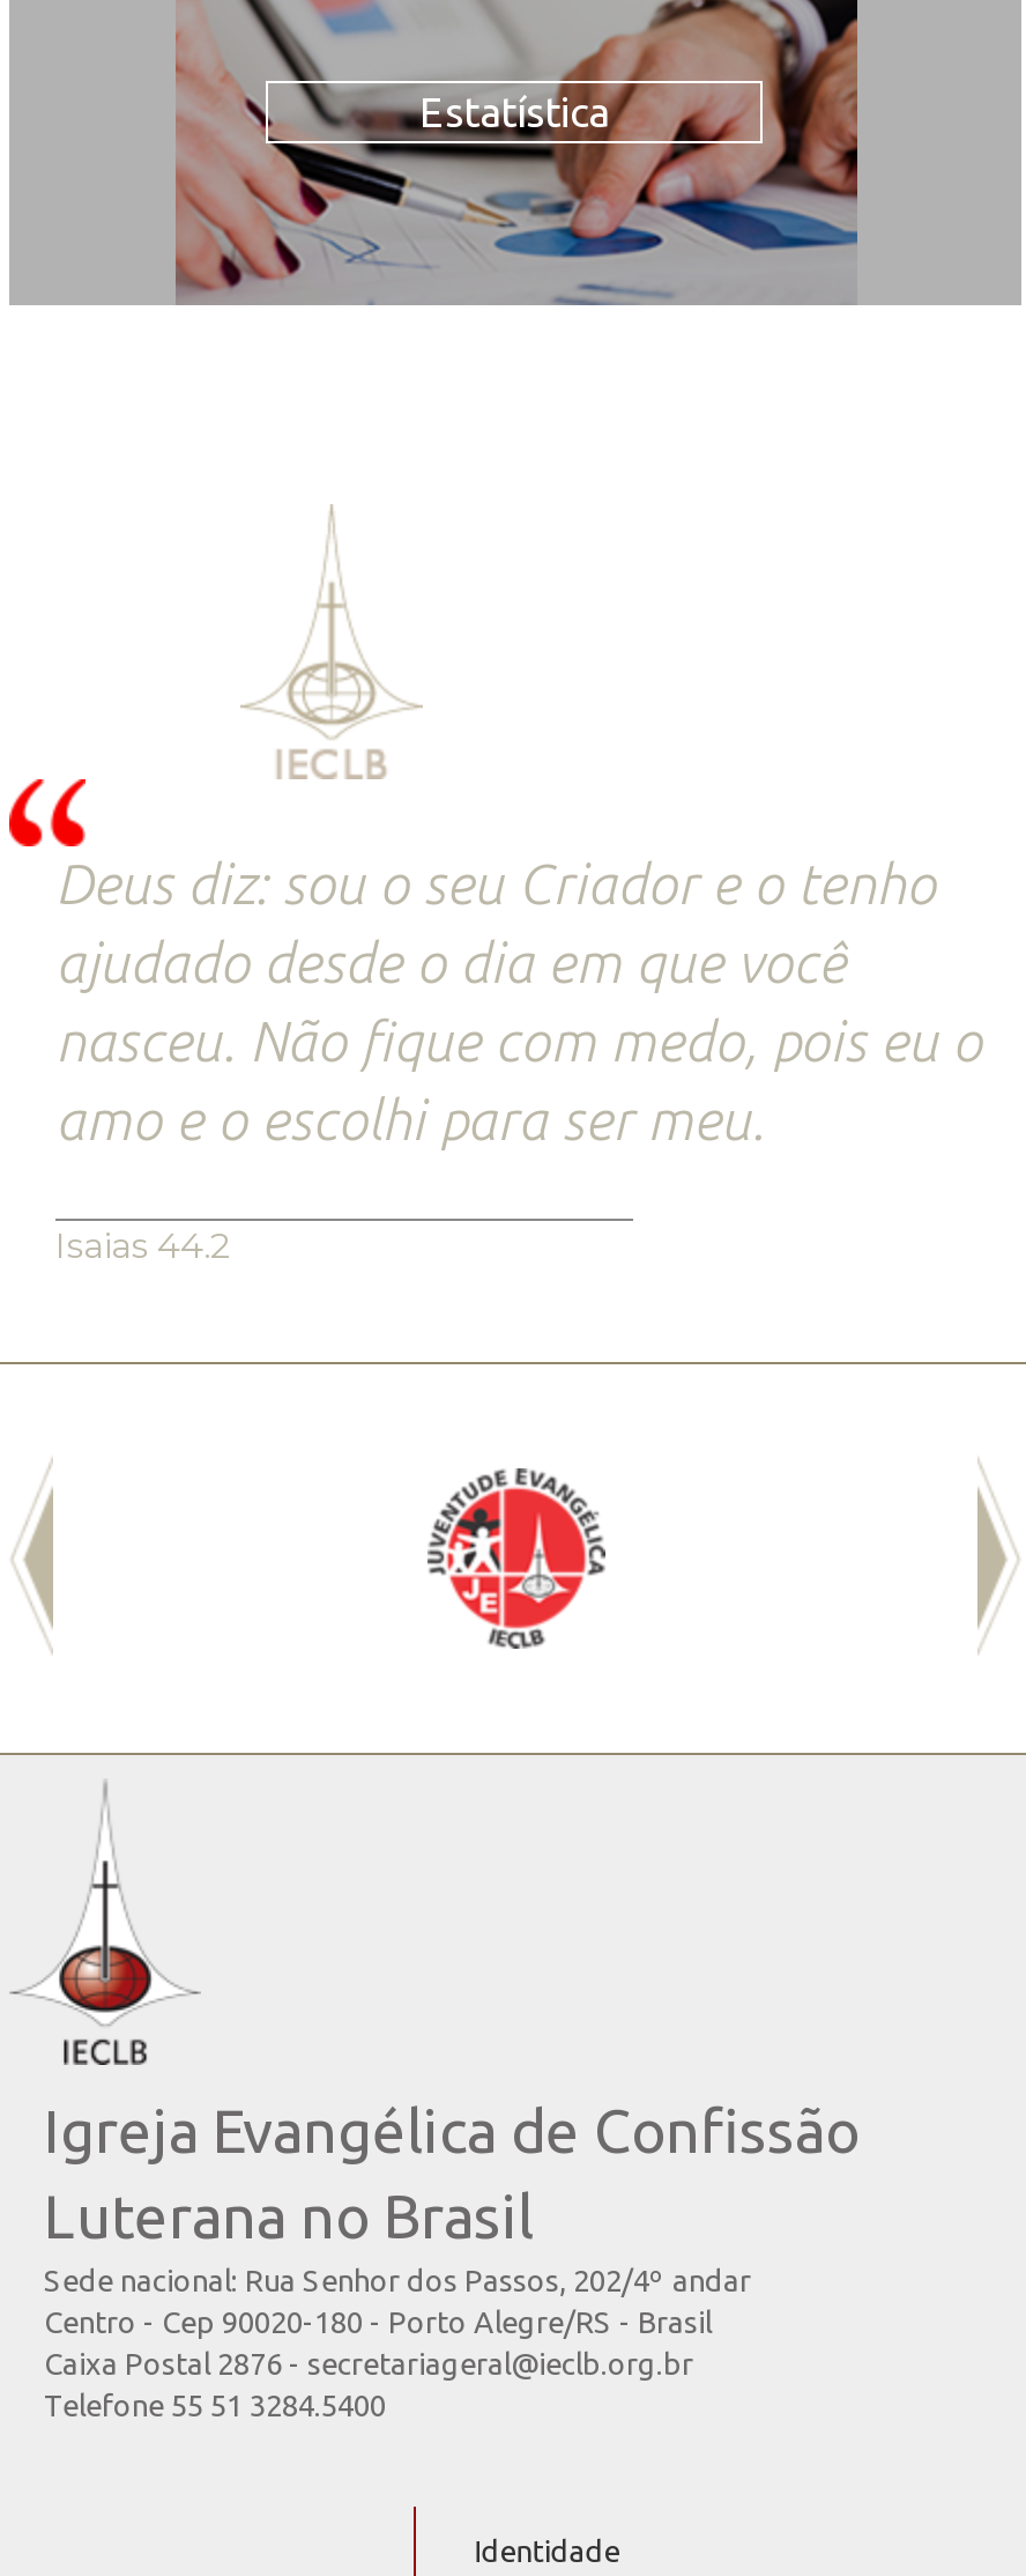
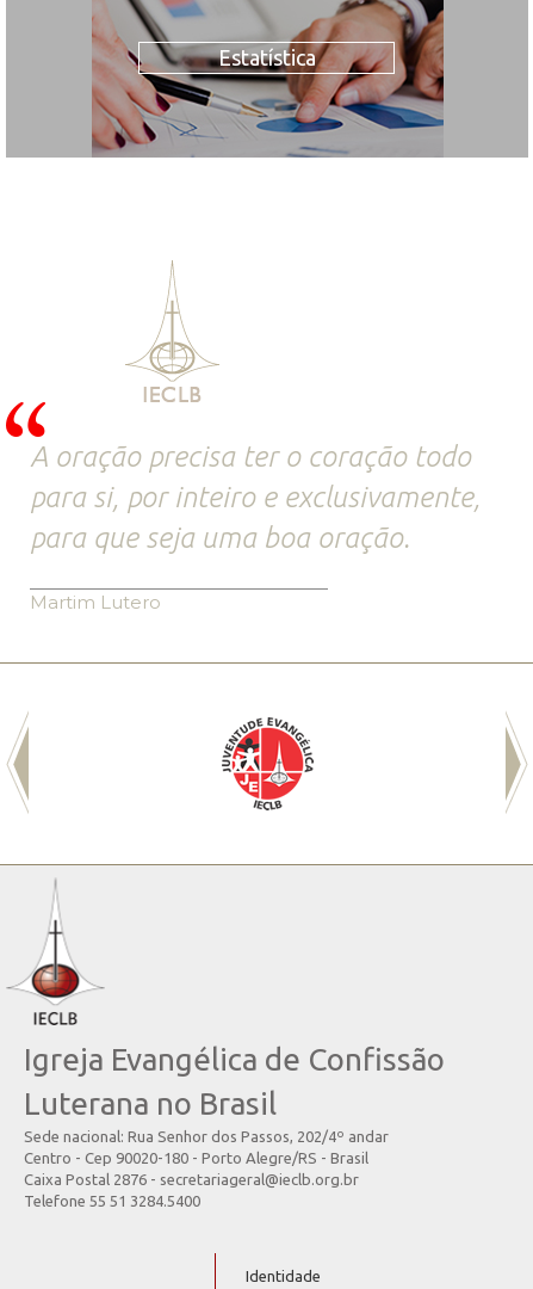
- Deus diz: sou o seu Criador e o tenho
- ajudado desde o dia em que você
- nasceu. Não fique com medo, pois eu o
- amo e o escolhi para ser meu.
+ A oração precisa ter o coração todo
+ para si, por inteiro e exclusivamente,
+ para que seja uma boa oração.

- Isaias 44.2
+ Martim Lutero
